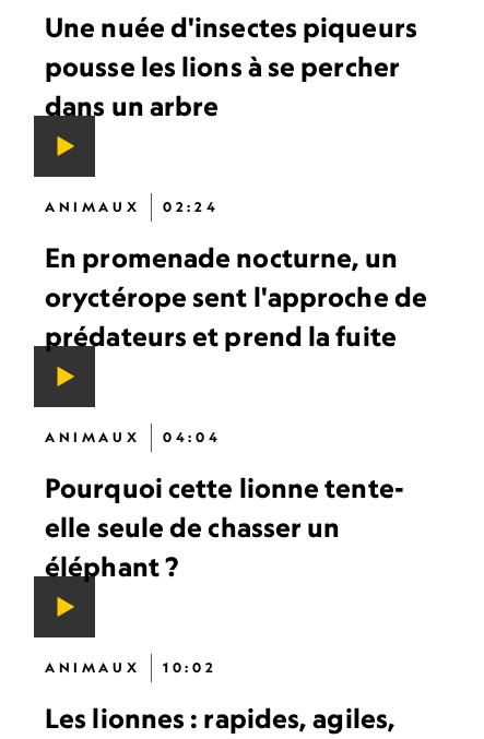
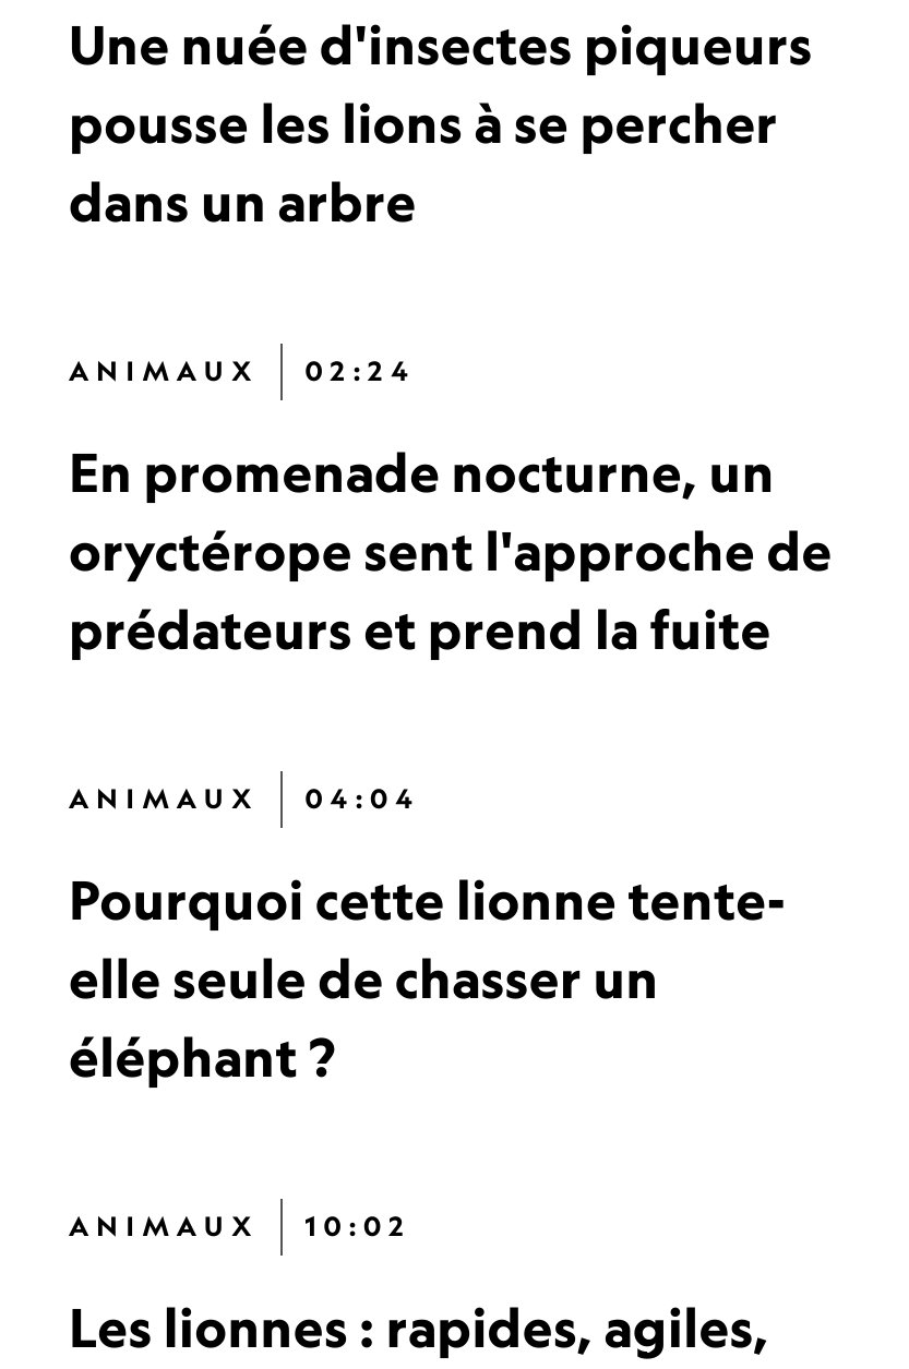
- [image]

- [image]

- [image]
